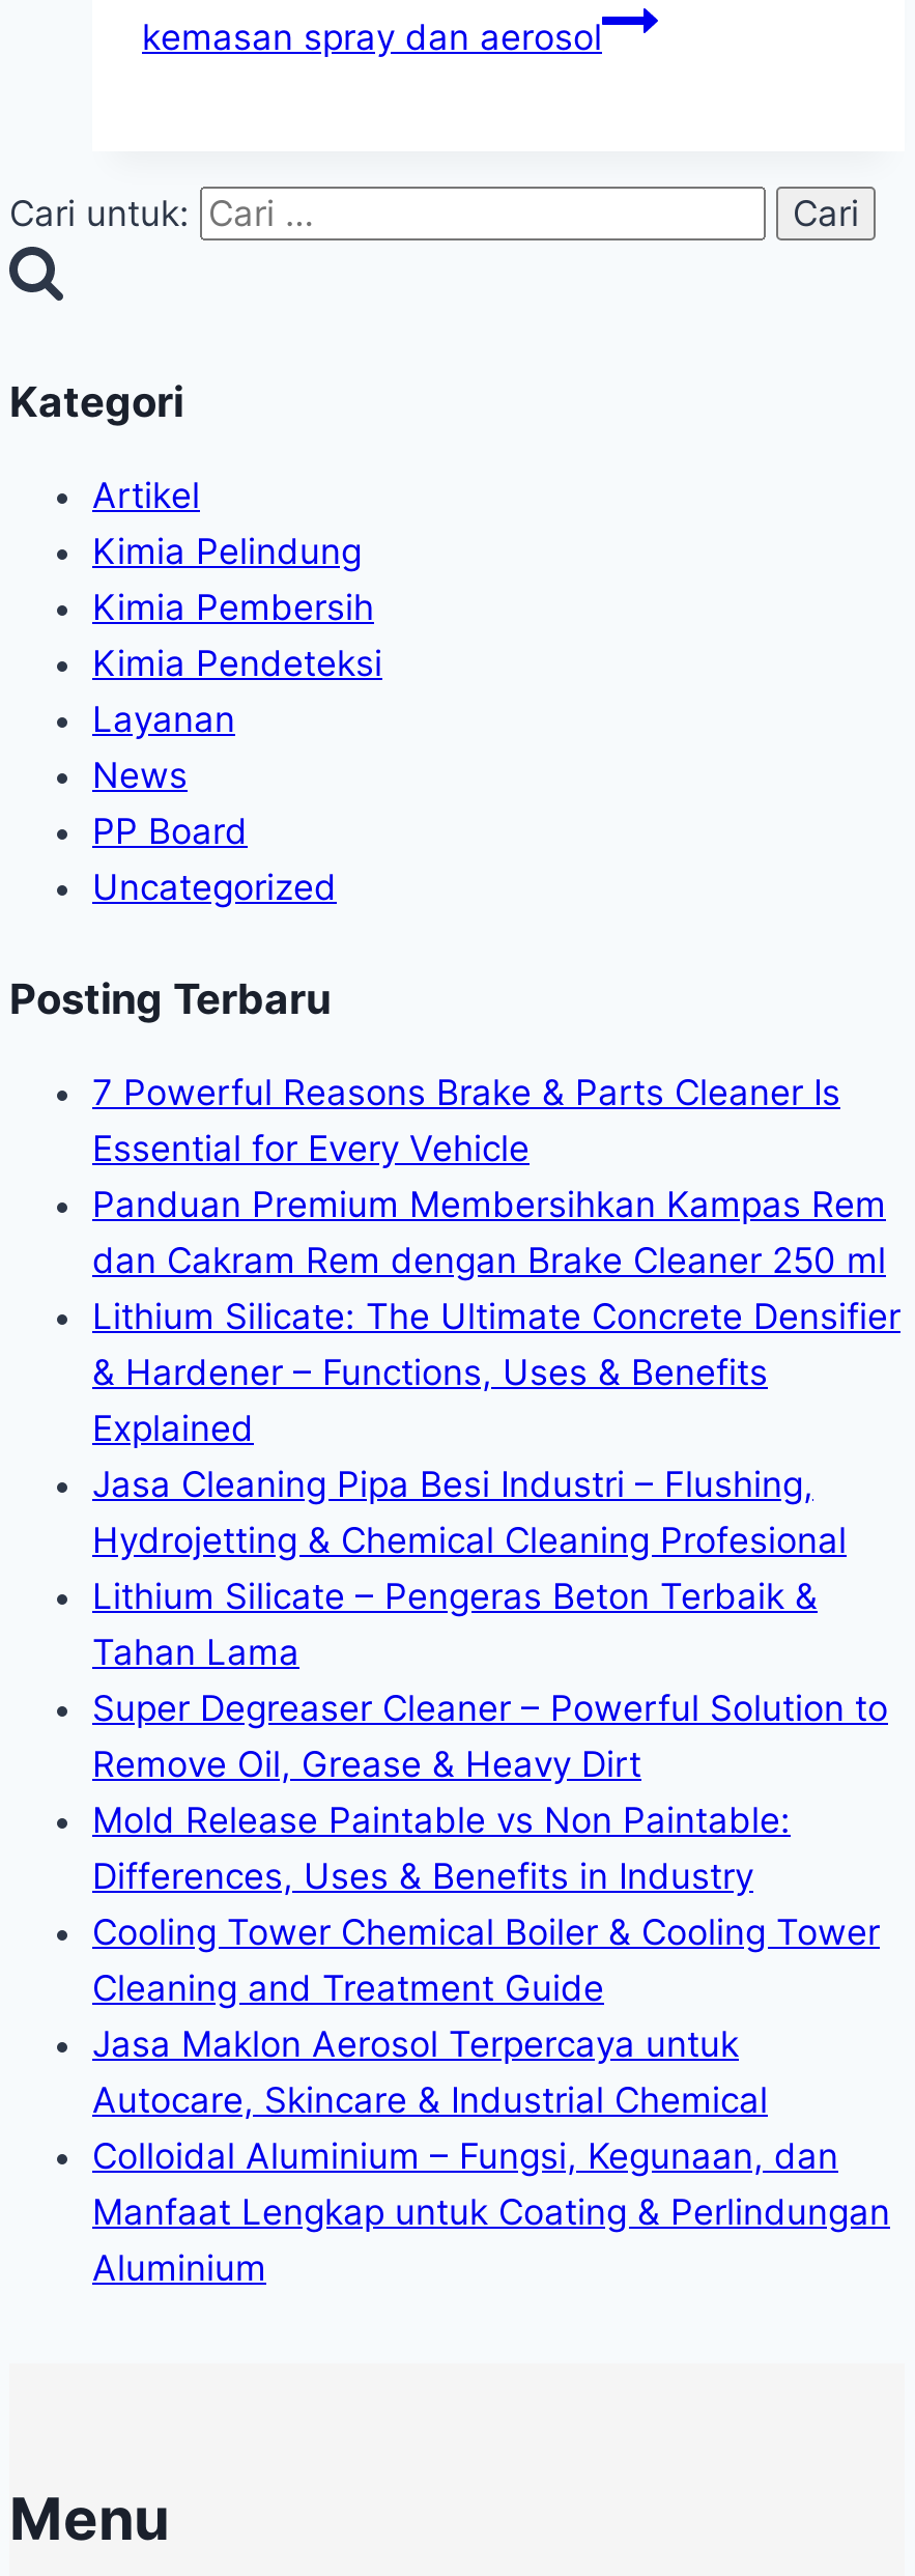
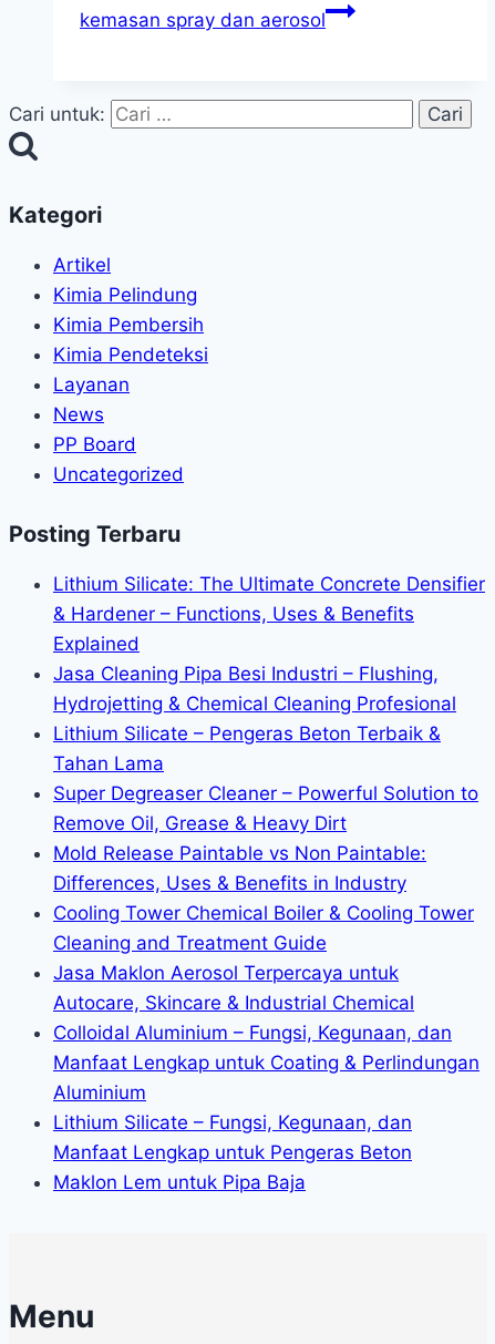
- 7 Powerful Reasons Brake & Parts Cleaner Is
- Essential for Every Vehicle
- Panduan Premium Membersihkan Kampas Rem
- dan Cakram Rem dengan Brake Cleaner 250 ml

moved up: Lithium Silicate: The Ultimate Concrete Densifier | & Hardener – Functions, Uses & Benefits | Explained | ... | Manfaat Lengkap untuk Coating & Perlindungan | Aluminium

+ Lithium Silicate – Fungsi, Kegunaan, dan
+ Manfaat Lengkap untuk Pengeras Beton
+ Maklon Lem untuk Pipa Baja
